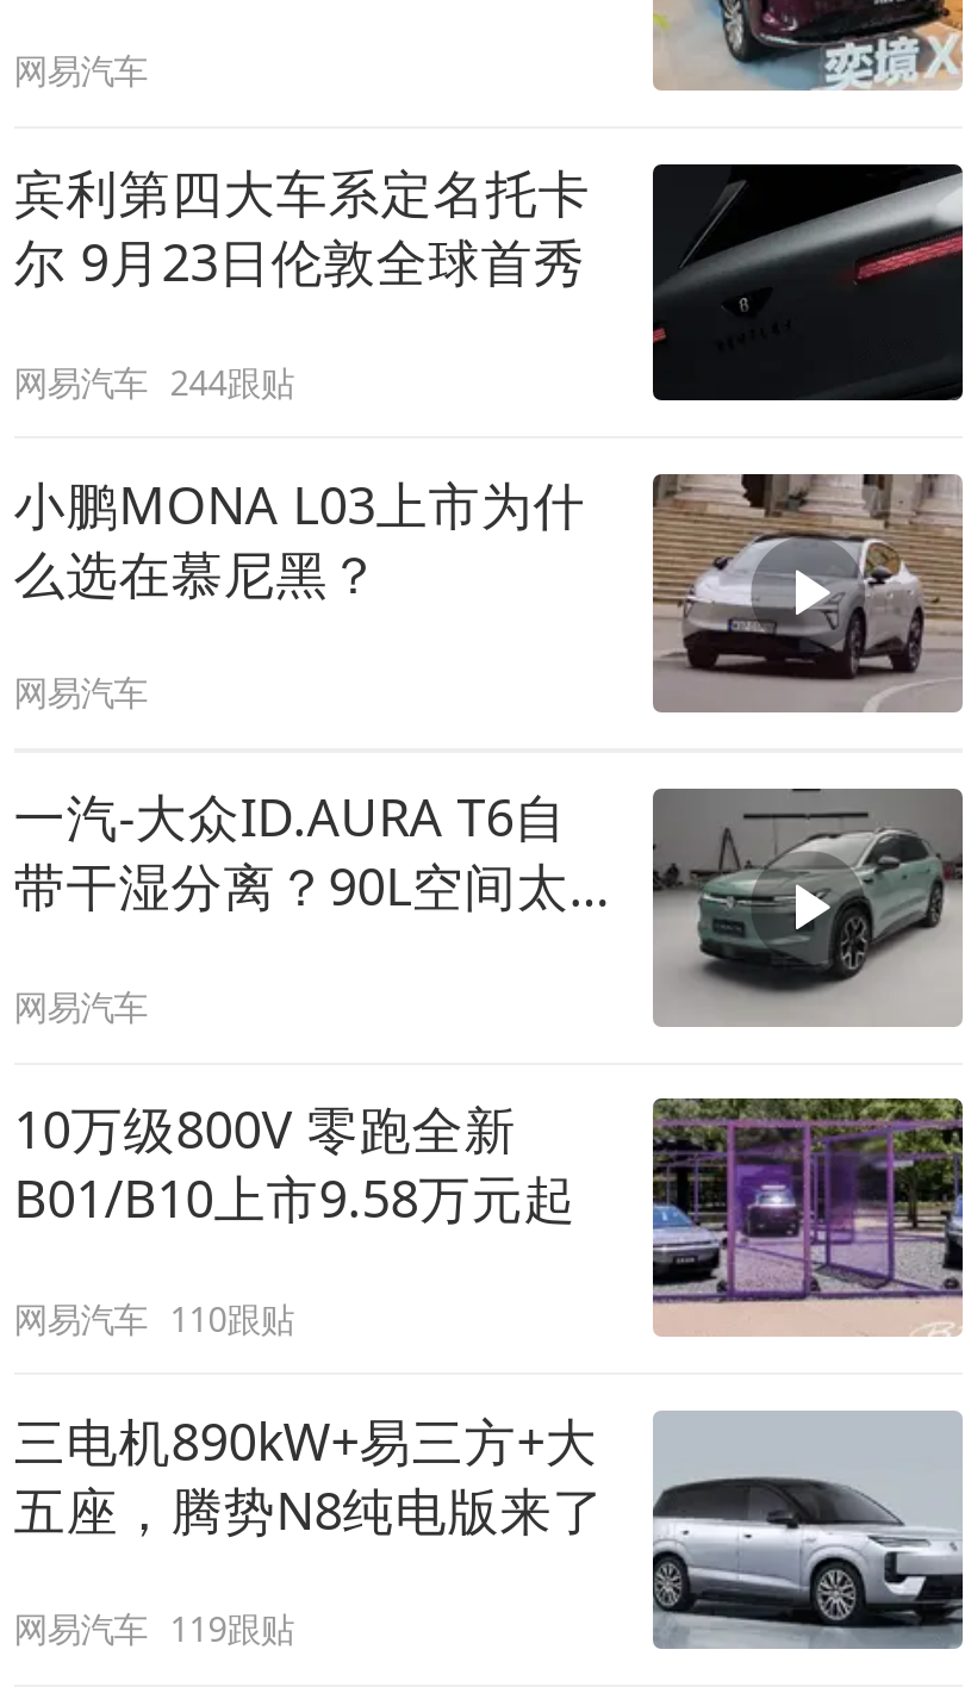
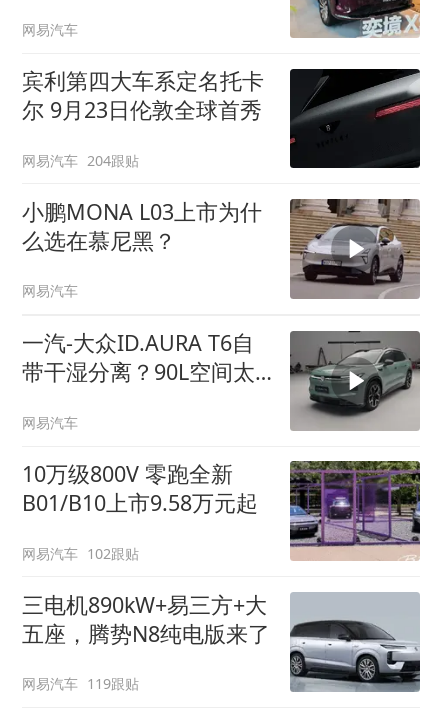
- 网易汽车 244跟贴
+ 网易汽车 204跟贴

- 网易汽车 110跟贴
+ 网易汽车 102跟贴
